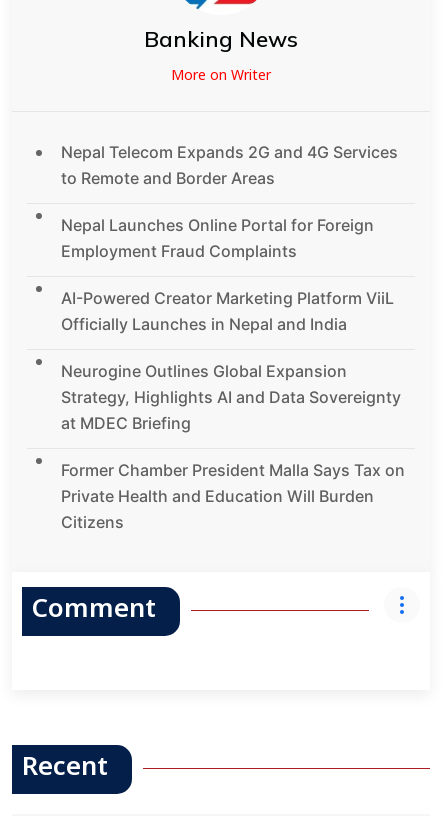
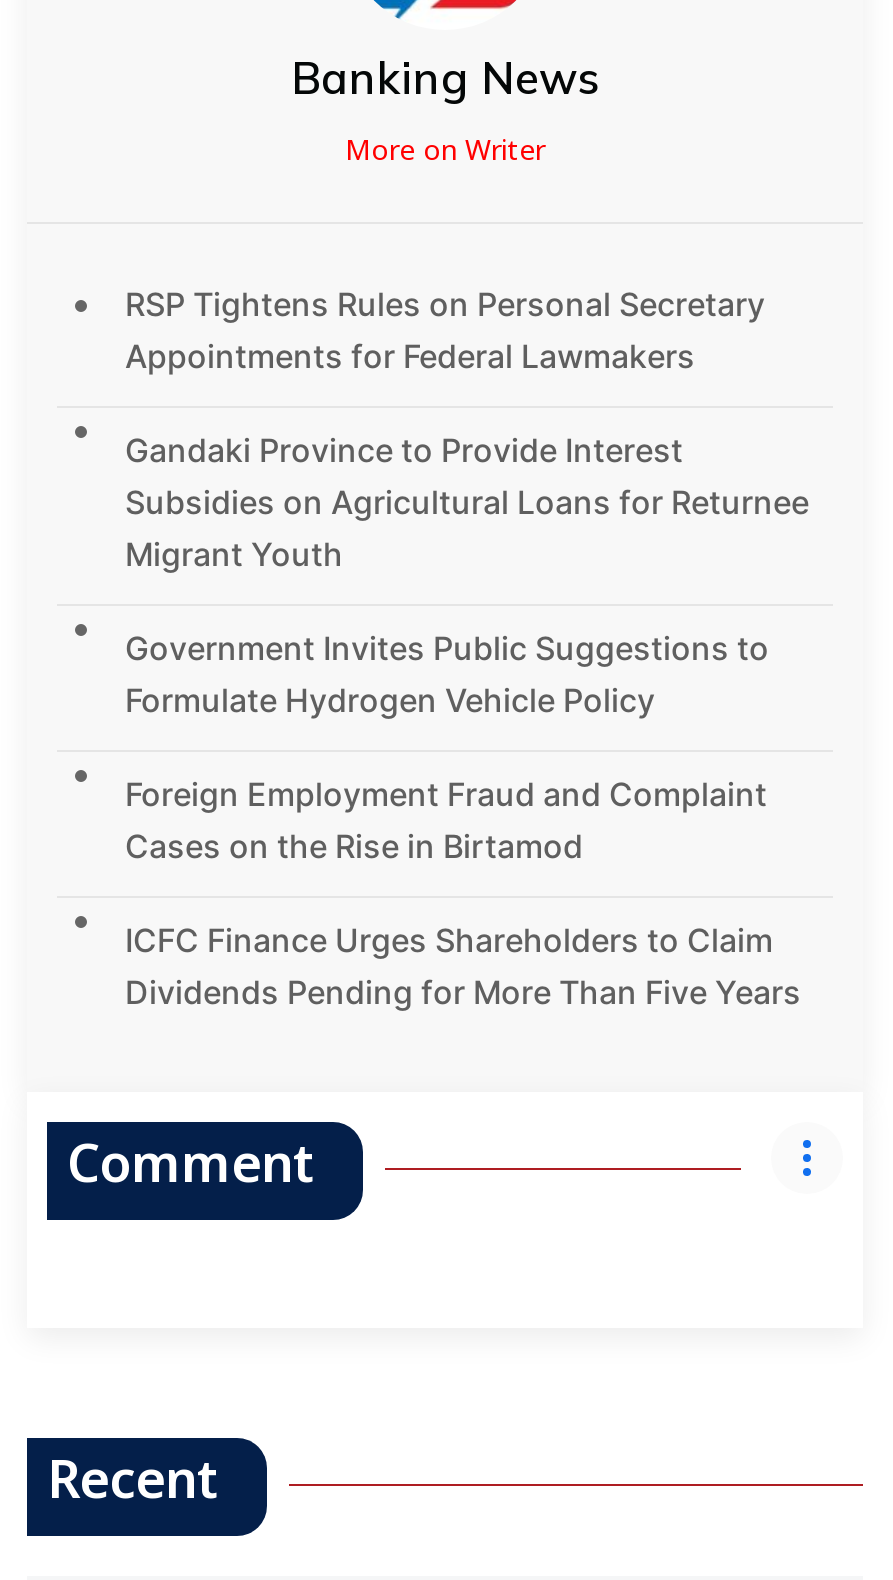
- Nepal Telecom Expands 2G and 4G Services
- to Remote and Border Areas
+ RSP Tightens Rules on Personal Secretary
+ Appointments for Federal Lawmakers

- Nepal Launches Online Portal for Foreign
- Employment Fraud Complaints
+ Gandaki Province to Provide Interest
+ Subsidies on Agricultural Loans for Returnee
+ Migrant Youth

- AI-Powered Creator Marketing Platform ViiL
- Officially Launches in Nepal and India
+ Government Invites Public Suggestions to
+ Formulate Hydrogen Vehicle Policy

- Neurogine Outlines Global Expansion
- Strategy, Highlights AI and Data Sovereignty
- at MDEC Briefing
+ Foreign Employment Fraud and Complaint
+ Cases on the Rise in Birtamod

- Former Chamber President Malla Says Tax on
- Private Health and Education Will Burden
- Citizens
+ ICFC Finance Urges Shareholders to Claim
+ Dividends Pending for More Than Five Years
